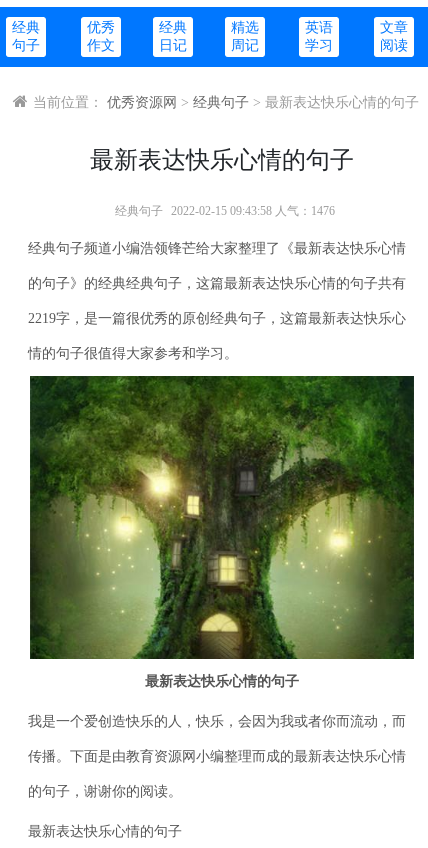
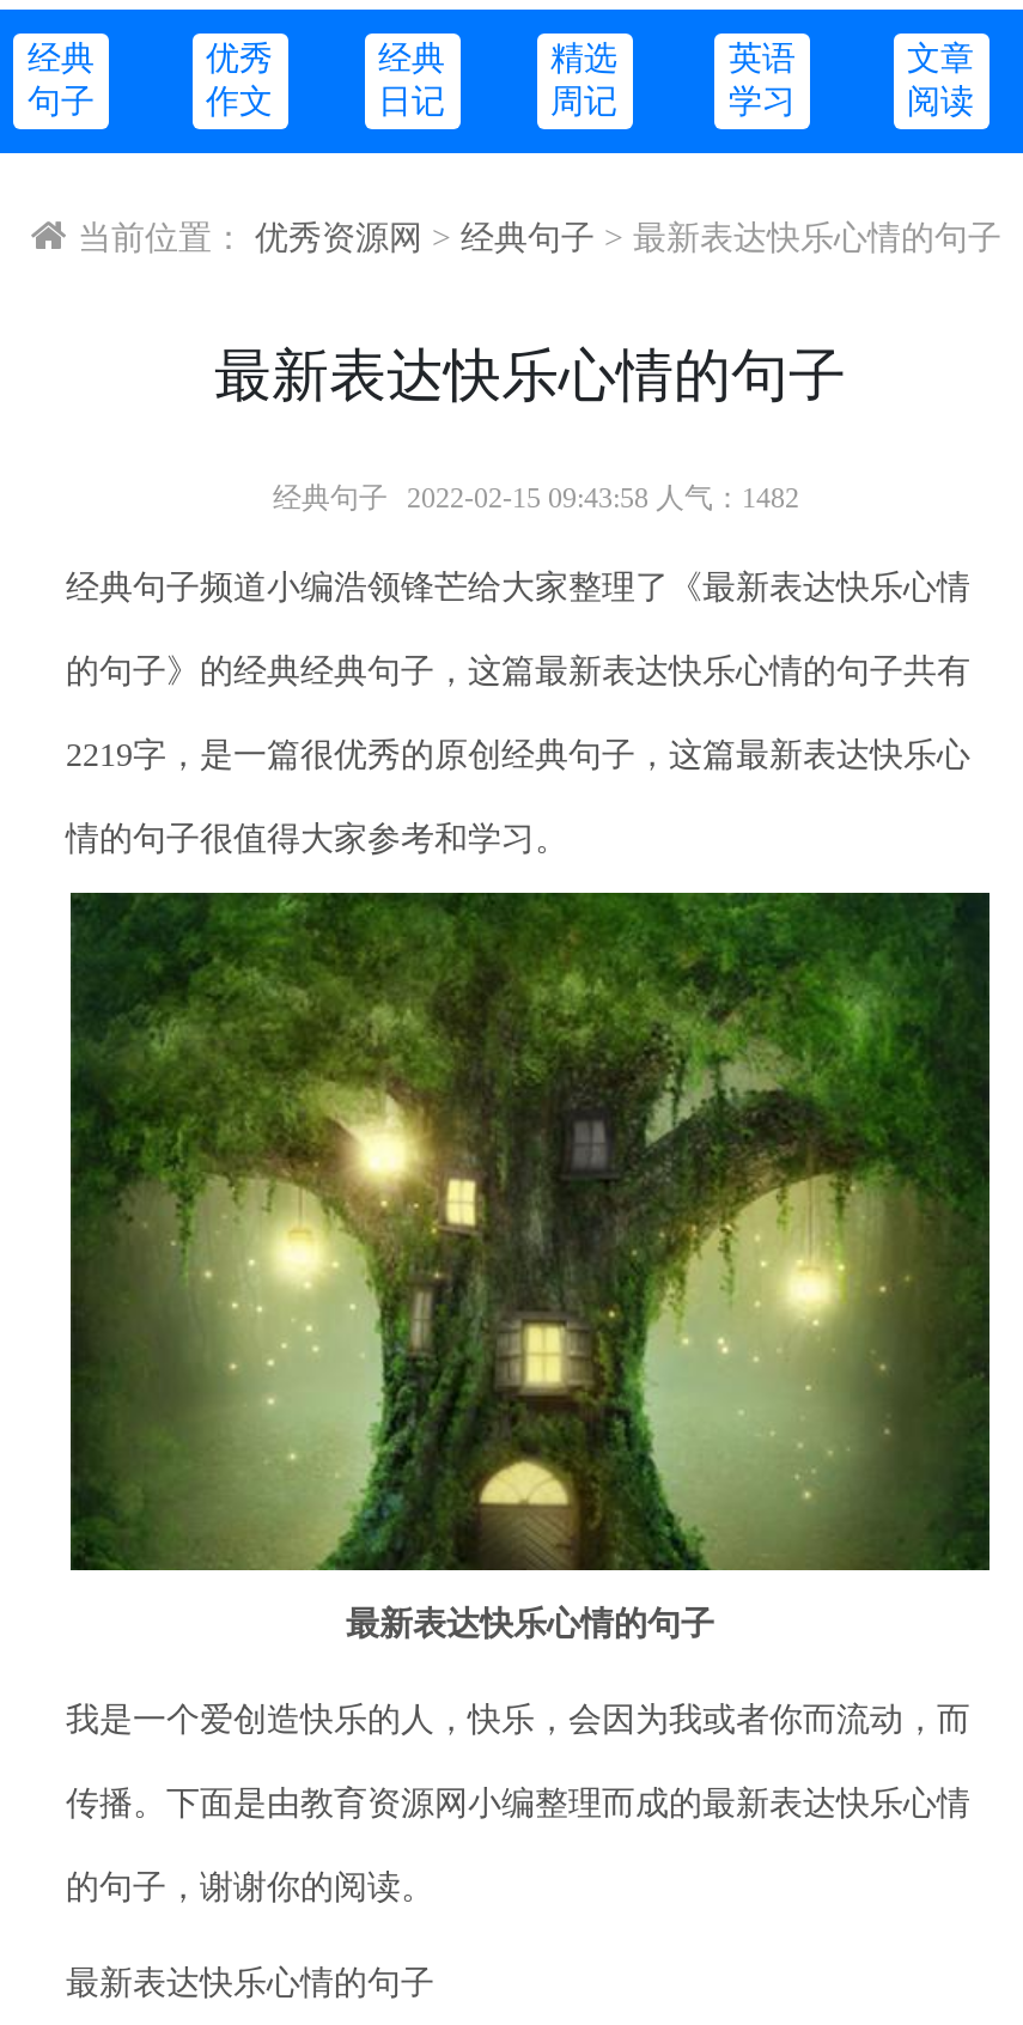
- 经典句子 2022-02-15 09:43:58 人气：1476
+ 经典句子 2022-02-15 09:43:58 人气：1482
